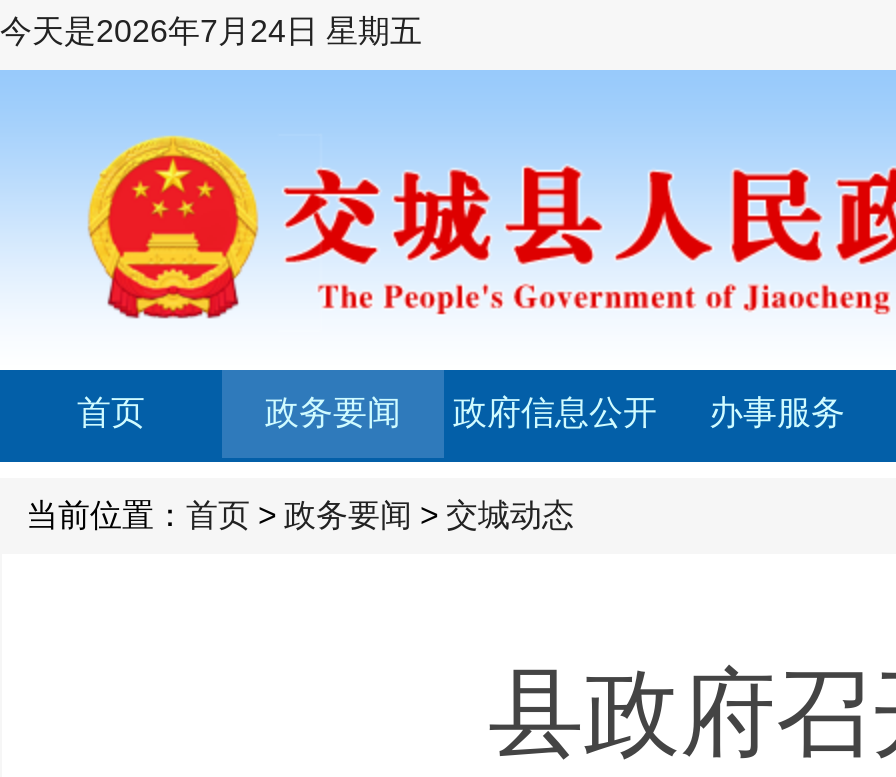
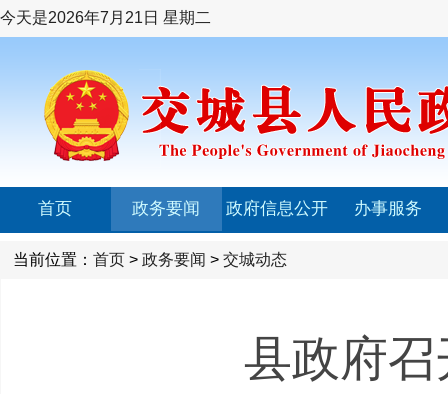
- 今天是2026年7月24日 星期五
+ 今天是2026年7月21日 星期二
